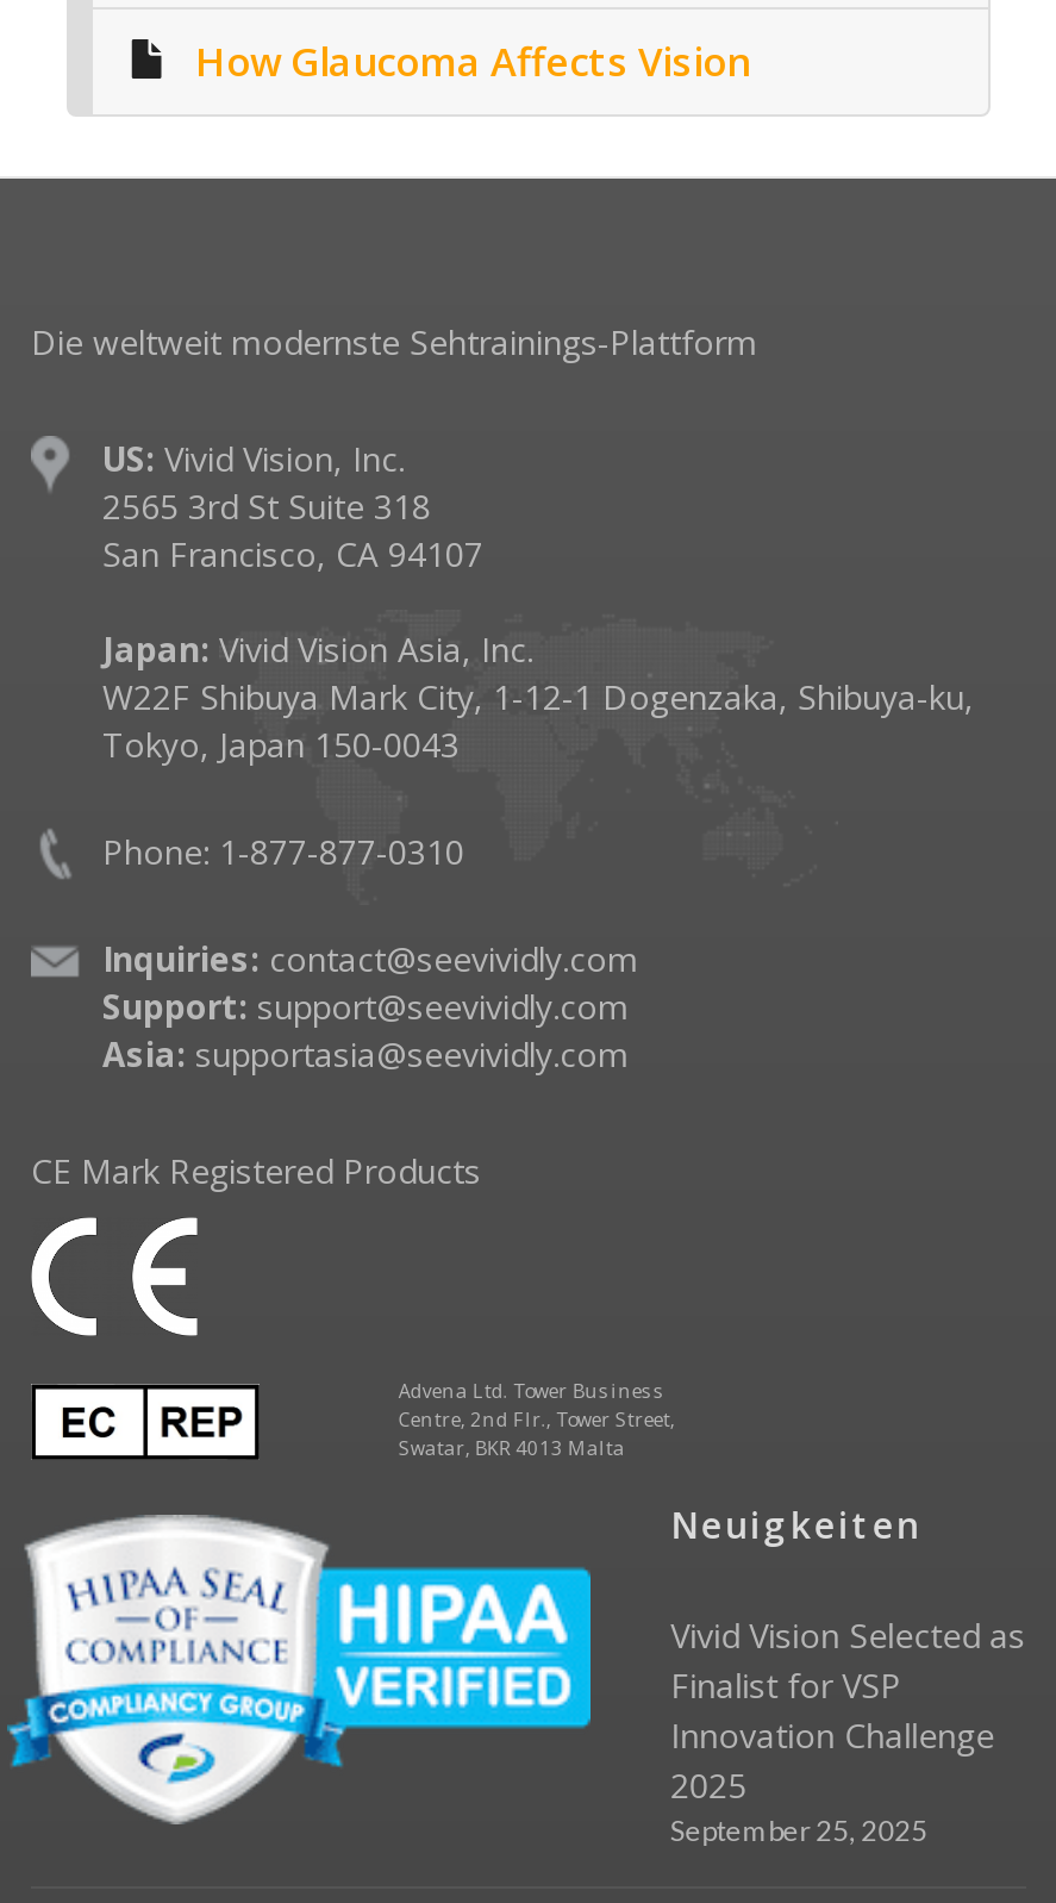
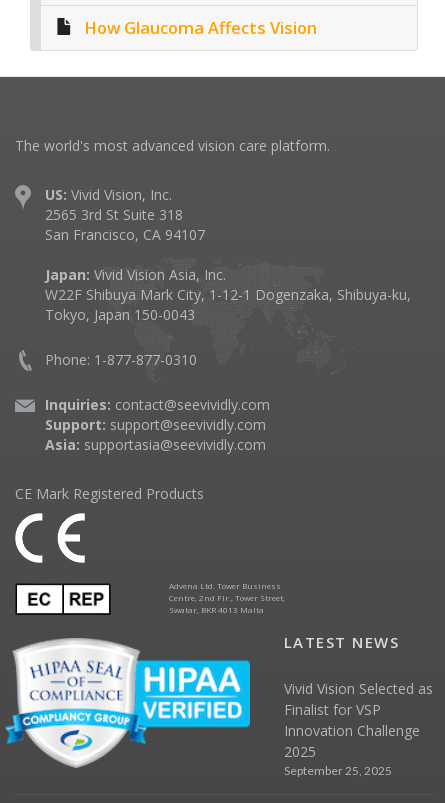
- Die weltweit modernste Sehtrainings-Plattform
+ The world's most advanced vision care platform.

- Neuigkeiten
+ LATEST NEWS
